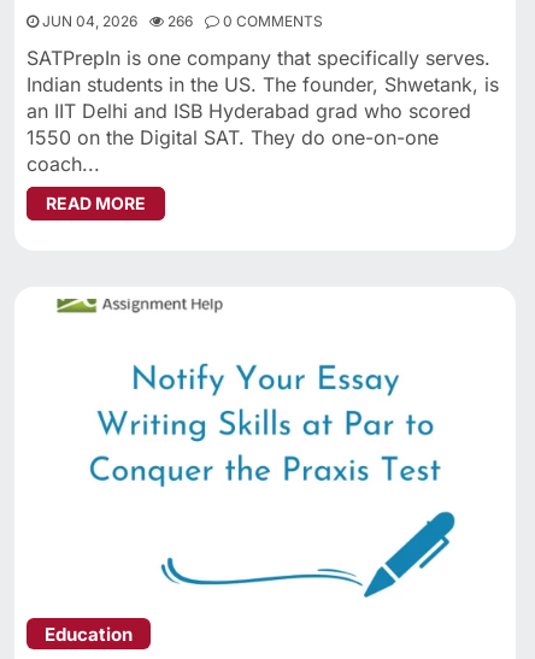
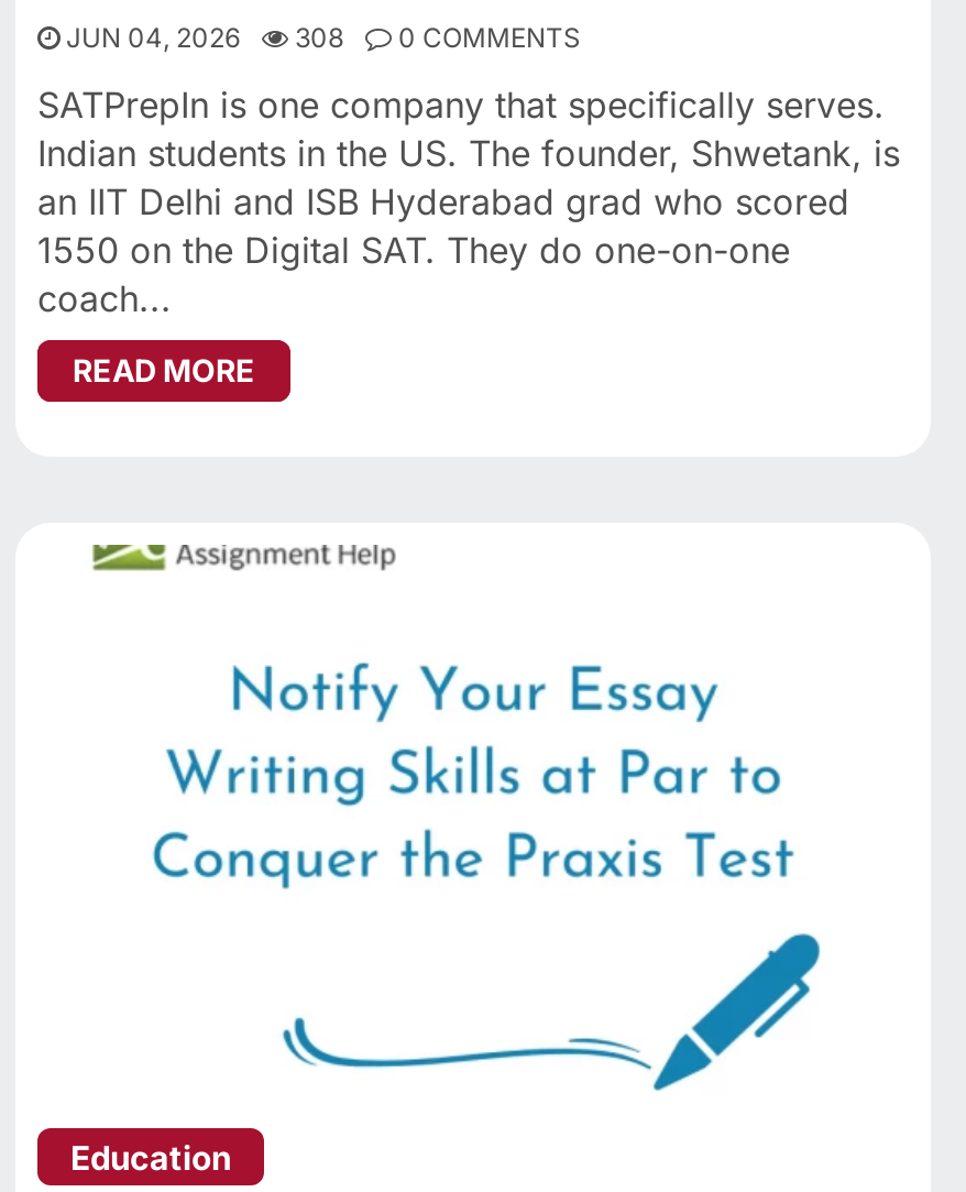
- JUN 04, 2026 266 0 COMMENTS
+ JUN 04, 2026 308 0 COMMENTS
